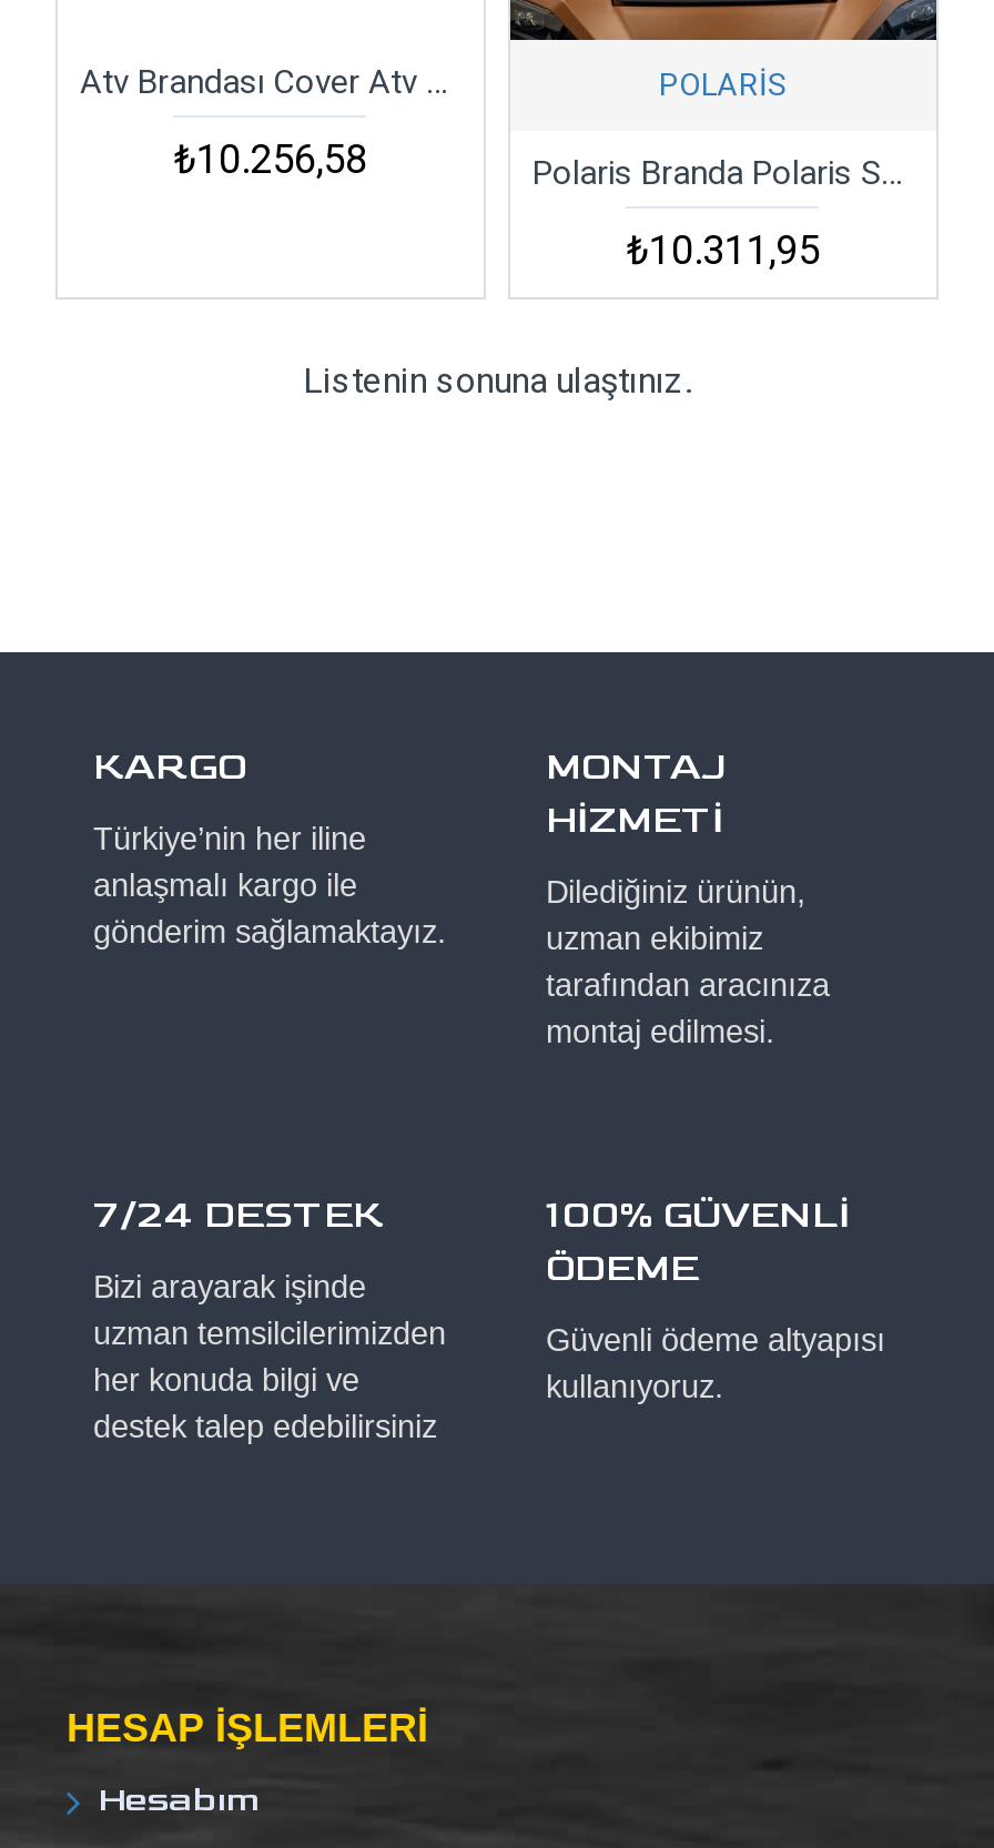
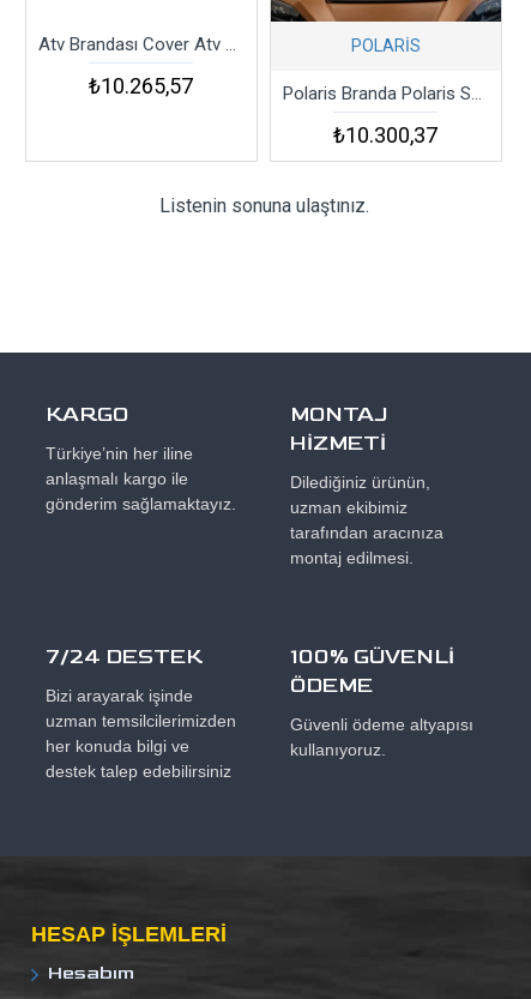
- ₺10.256,58
+ ₺10.265,57

- ₺10.311,95
+ ₺10.300,37
